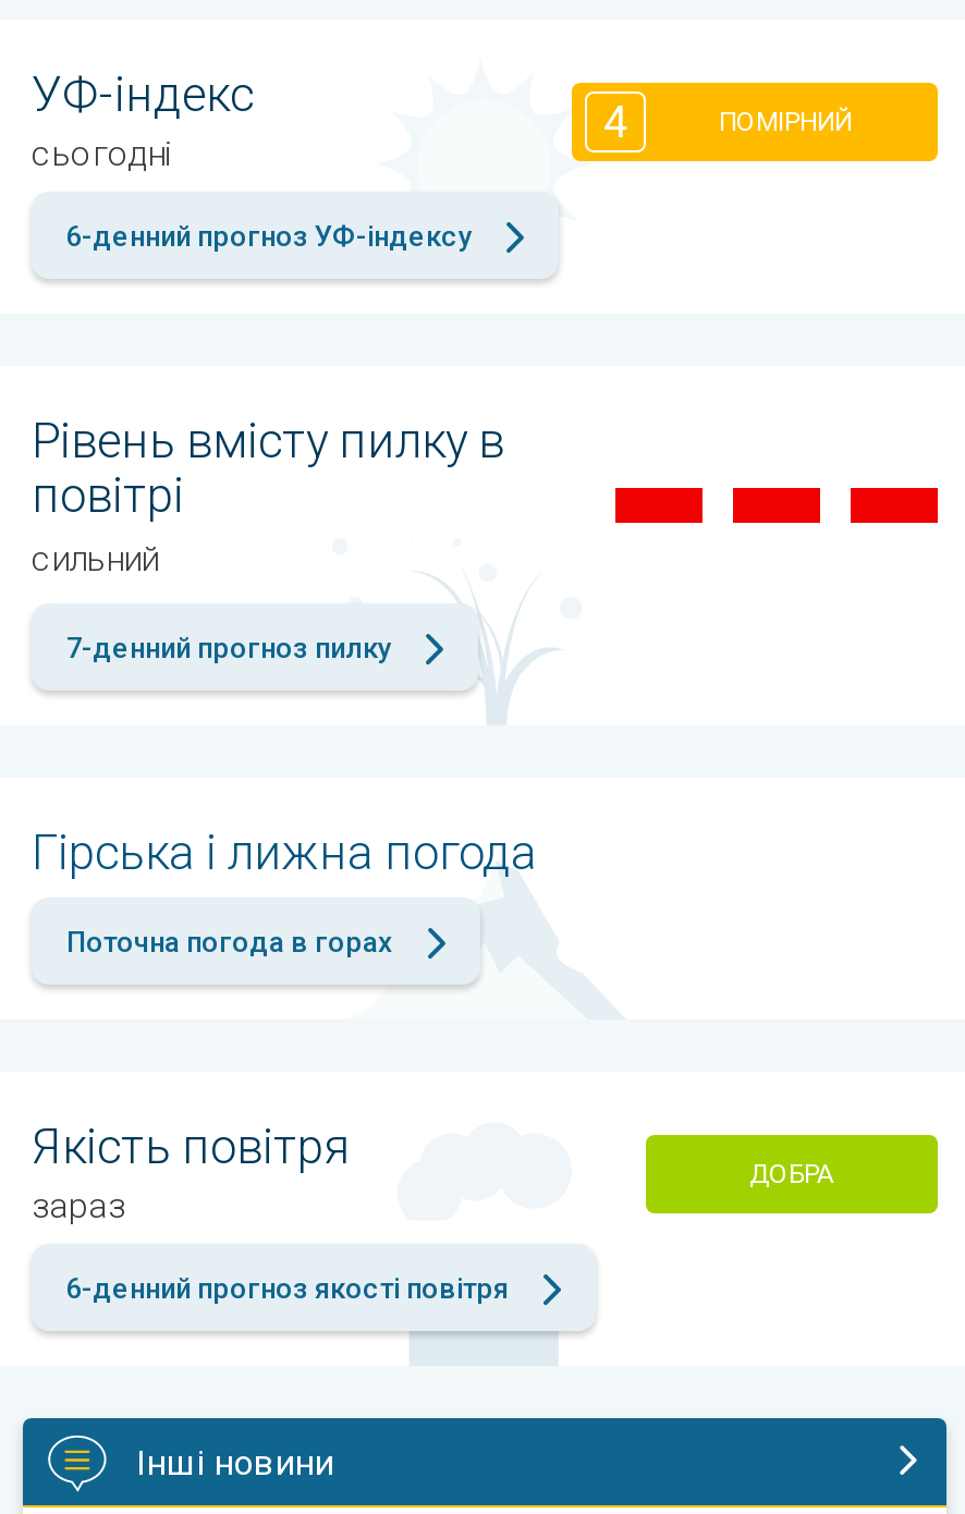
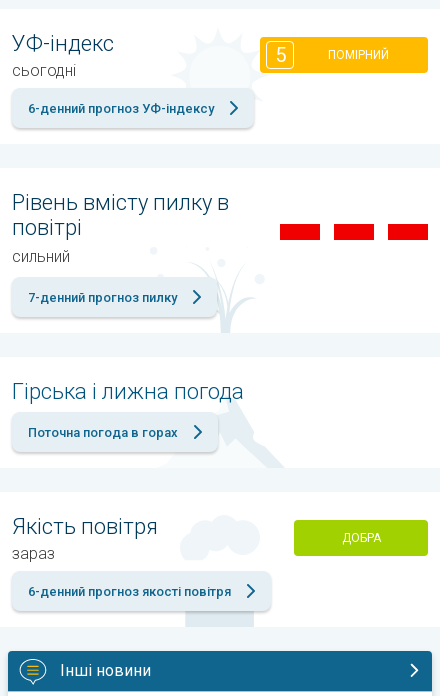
- 4
+ 5
